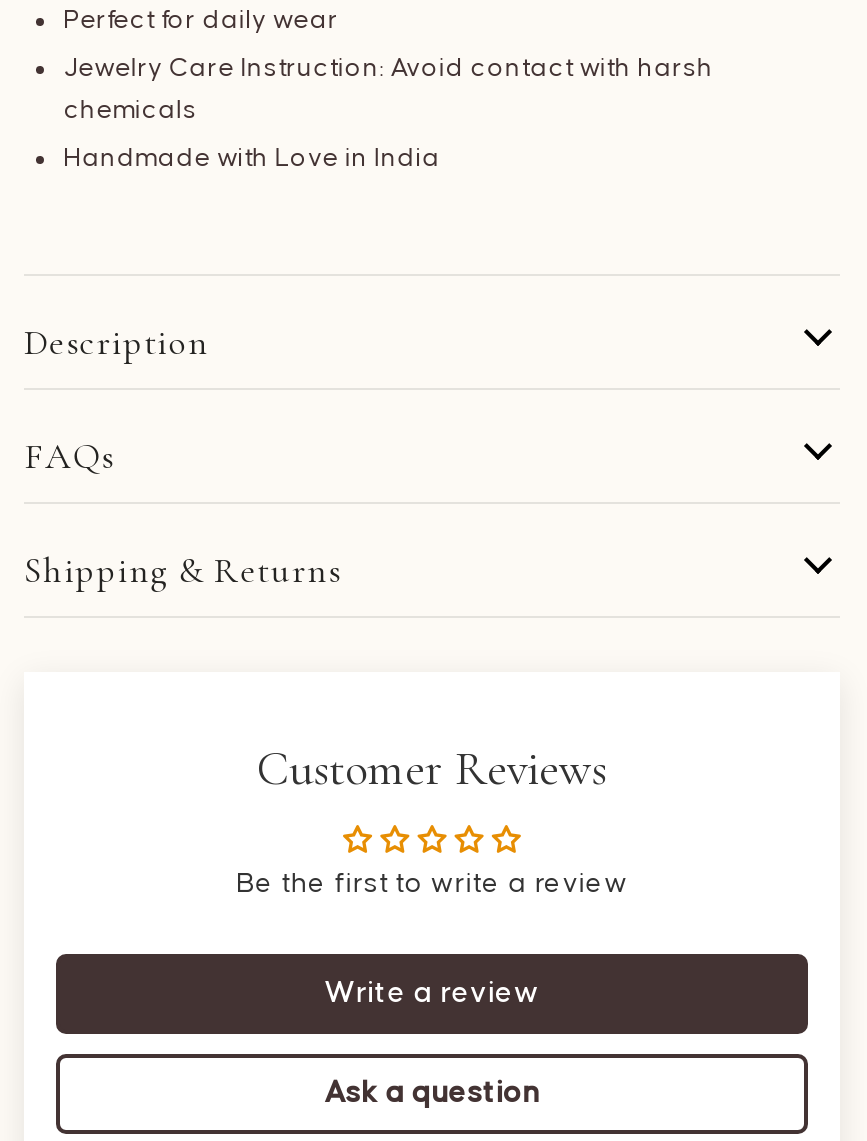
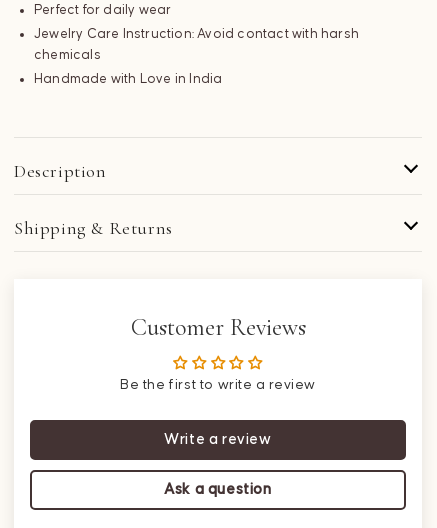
- FAQs
